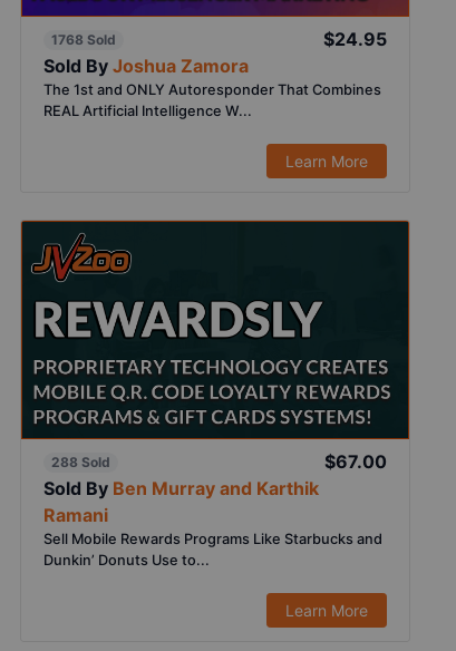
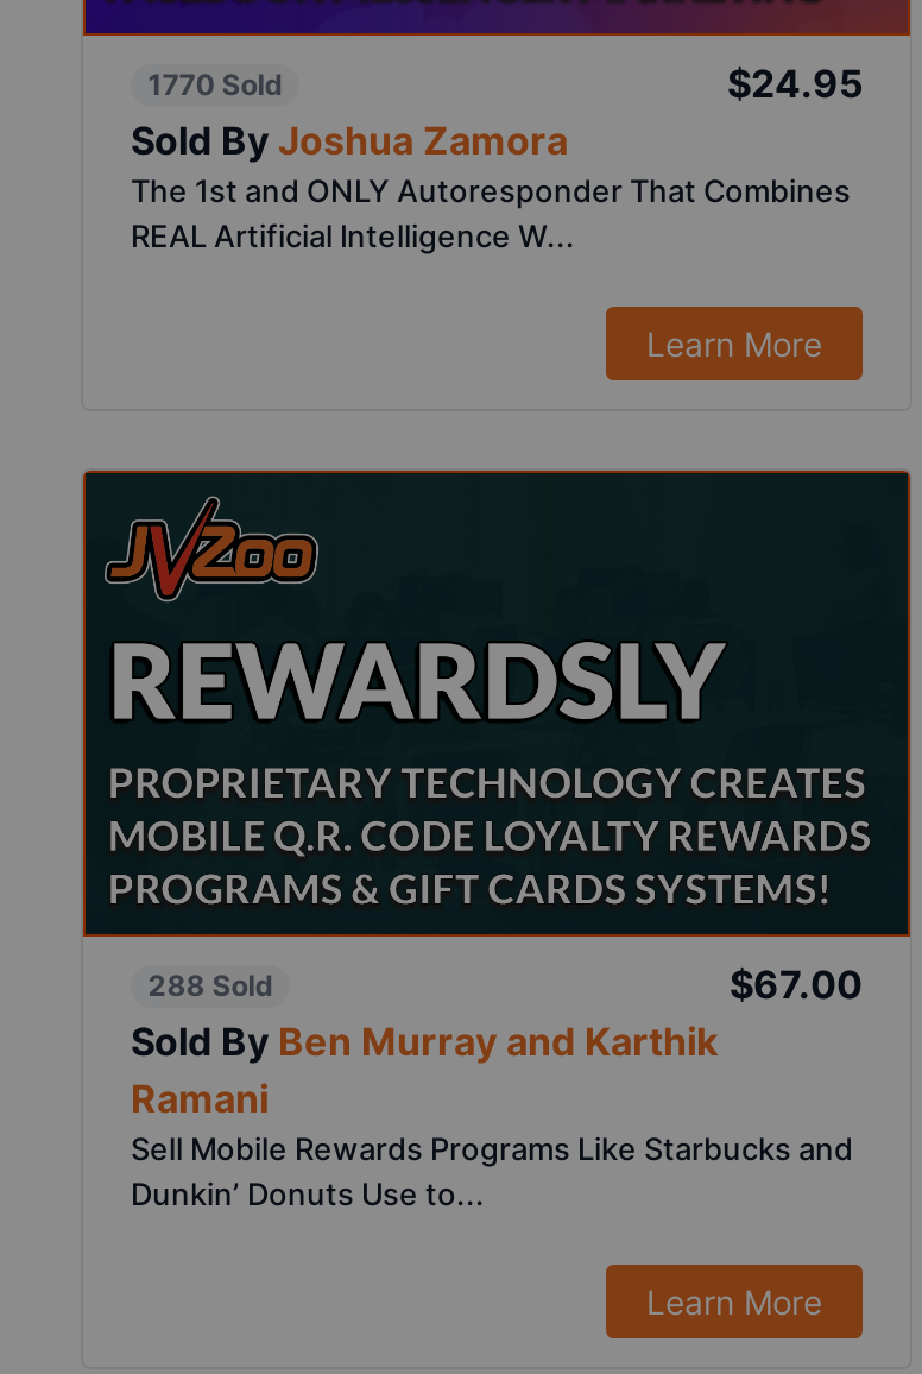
- 1768 Sold
+ 1770 Sold
